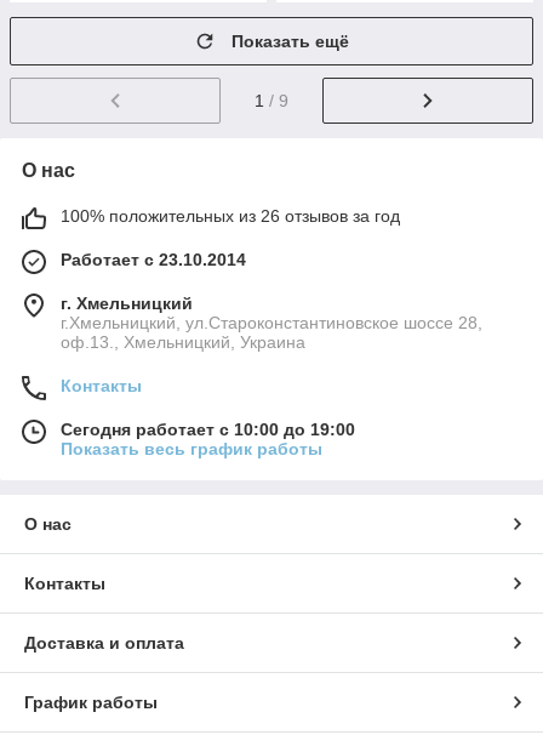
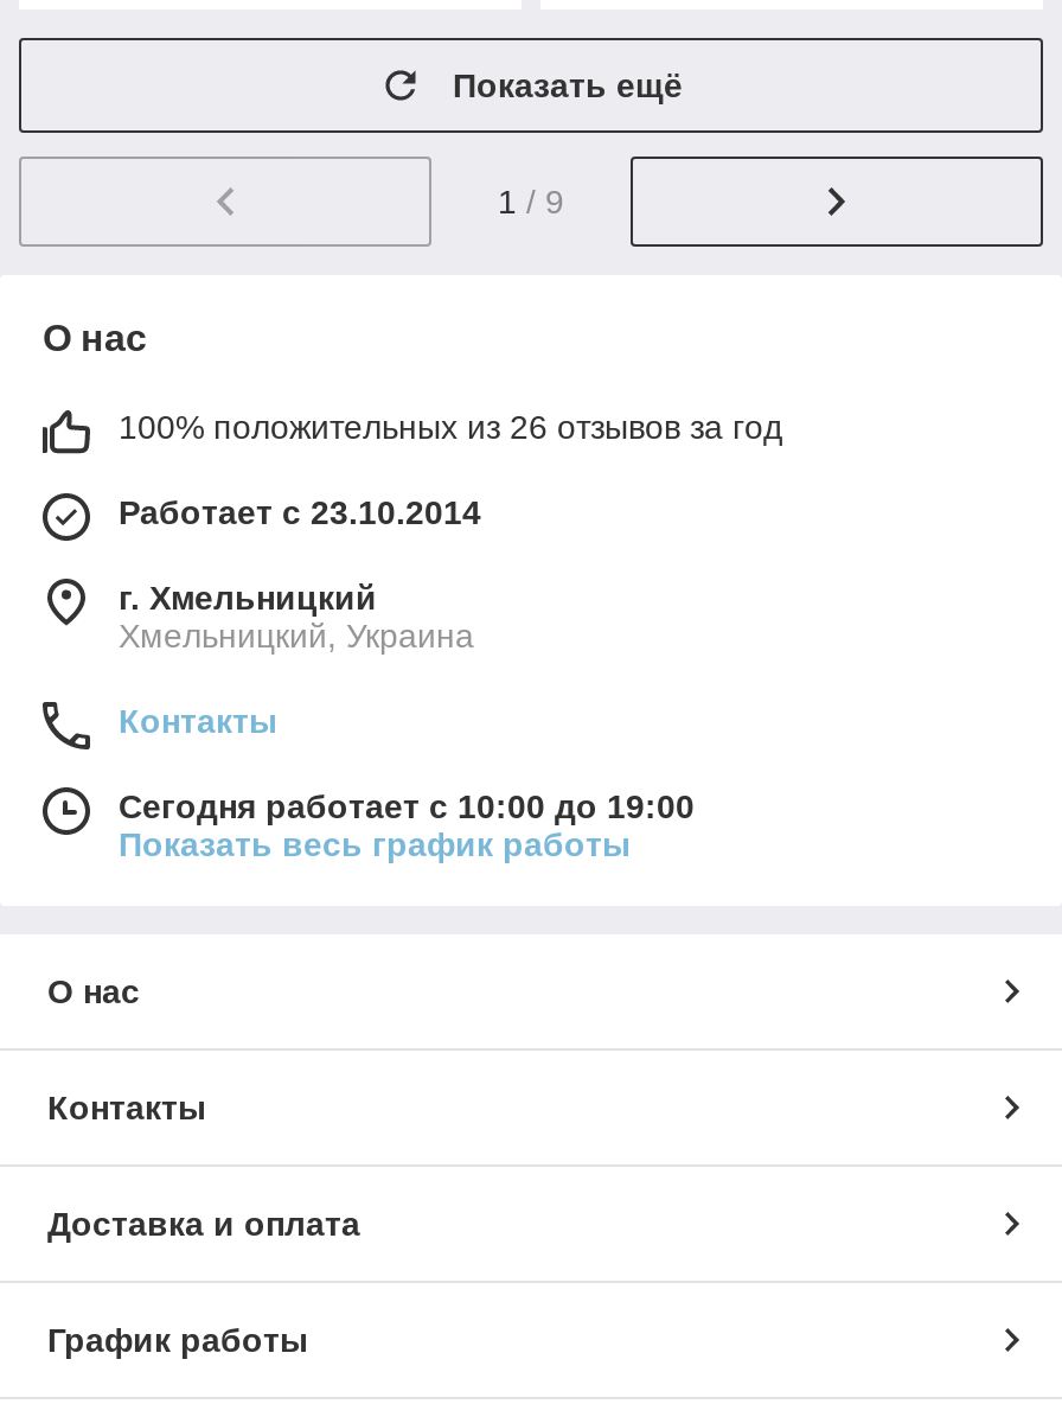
- г.Хмельницкий, ул.Староконстантиновское шоссе 28,
- оф.13., Хмельницкий, Украина
+ Хмельницкий, Украина
